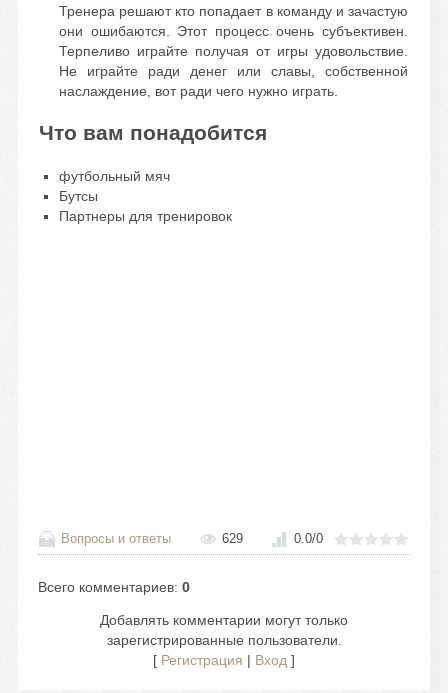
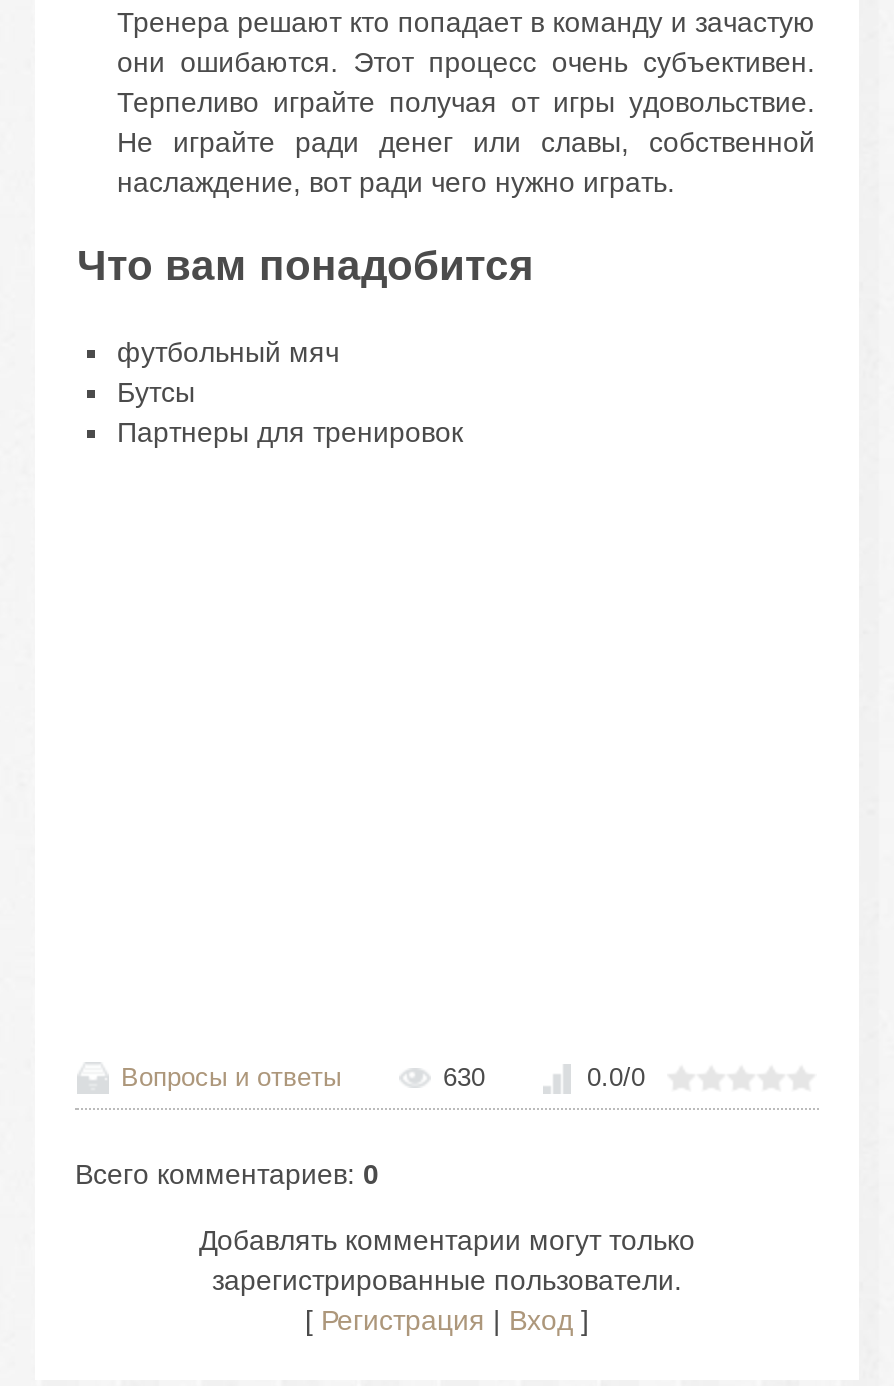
- 629
+ 630
